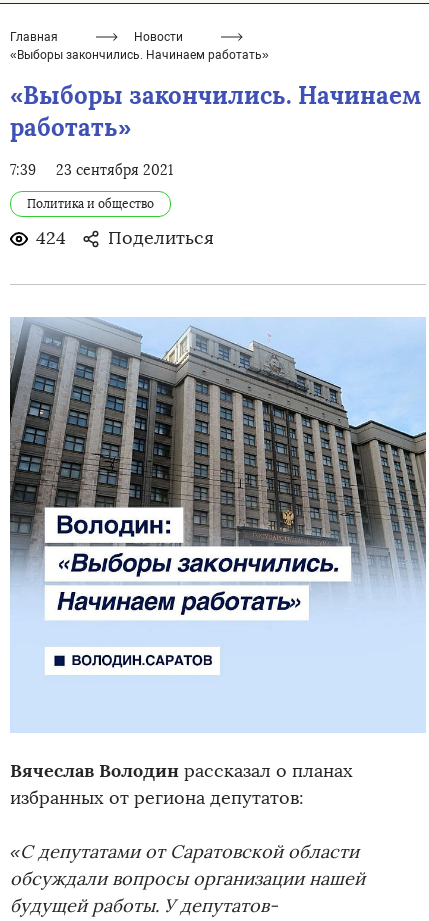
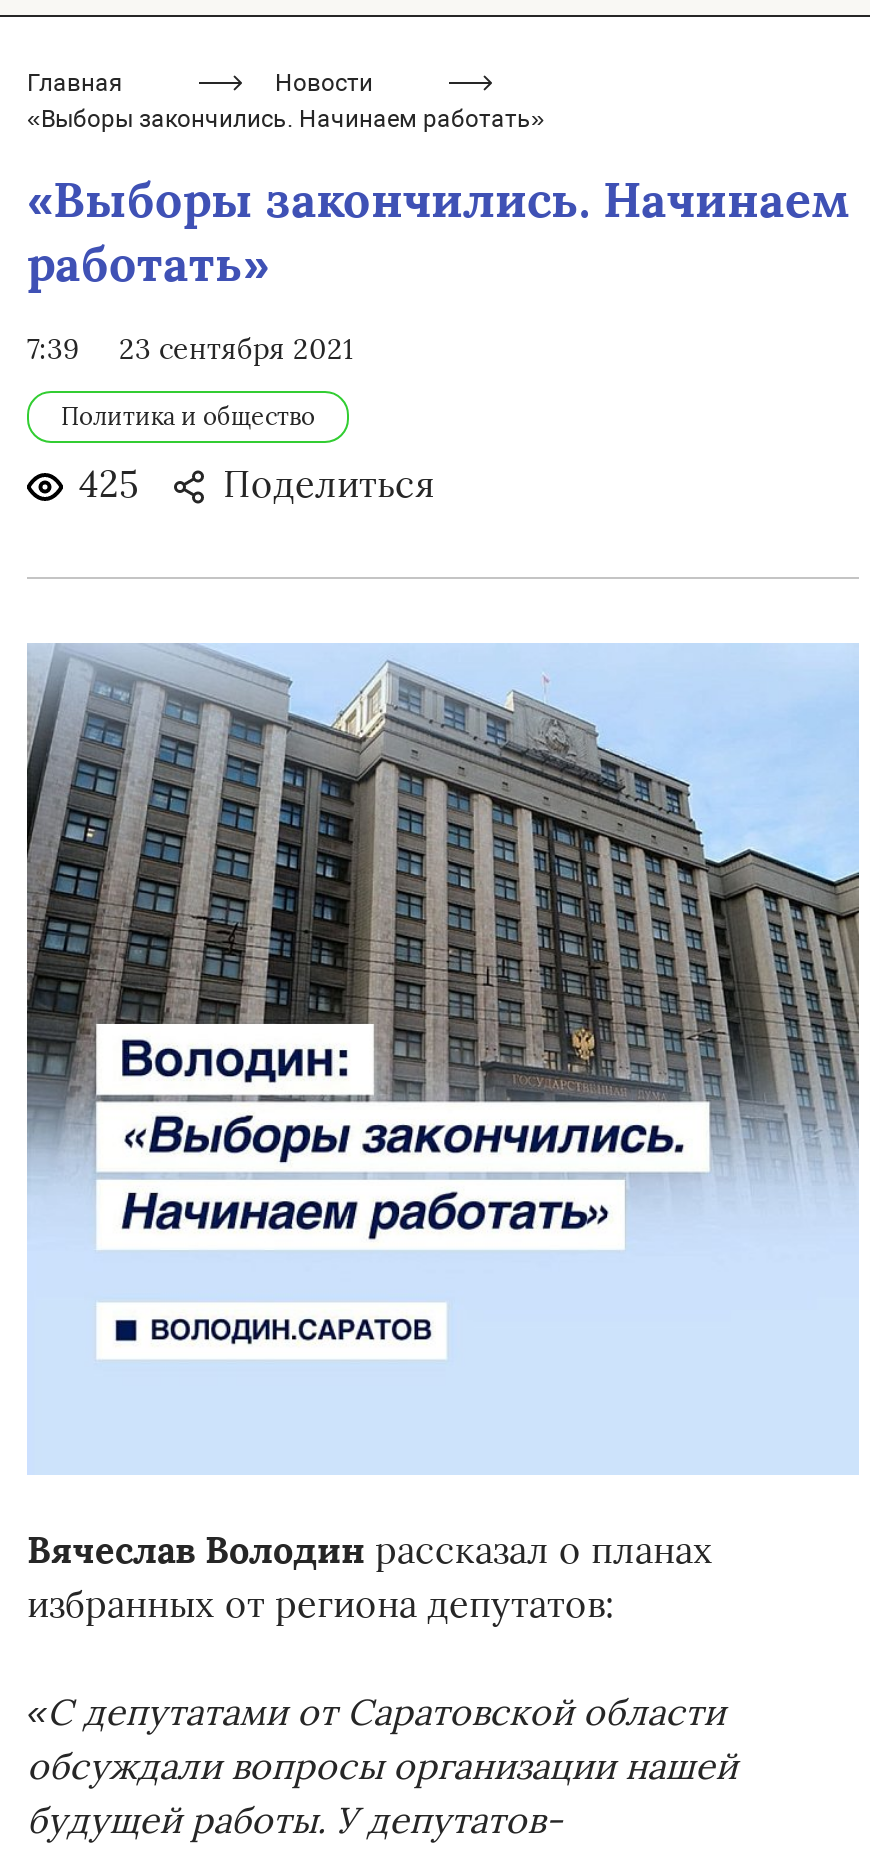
- 424 Поделиться
+ 425 Поделиться
